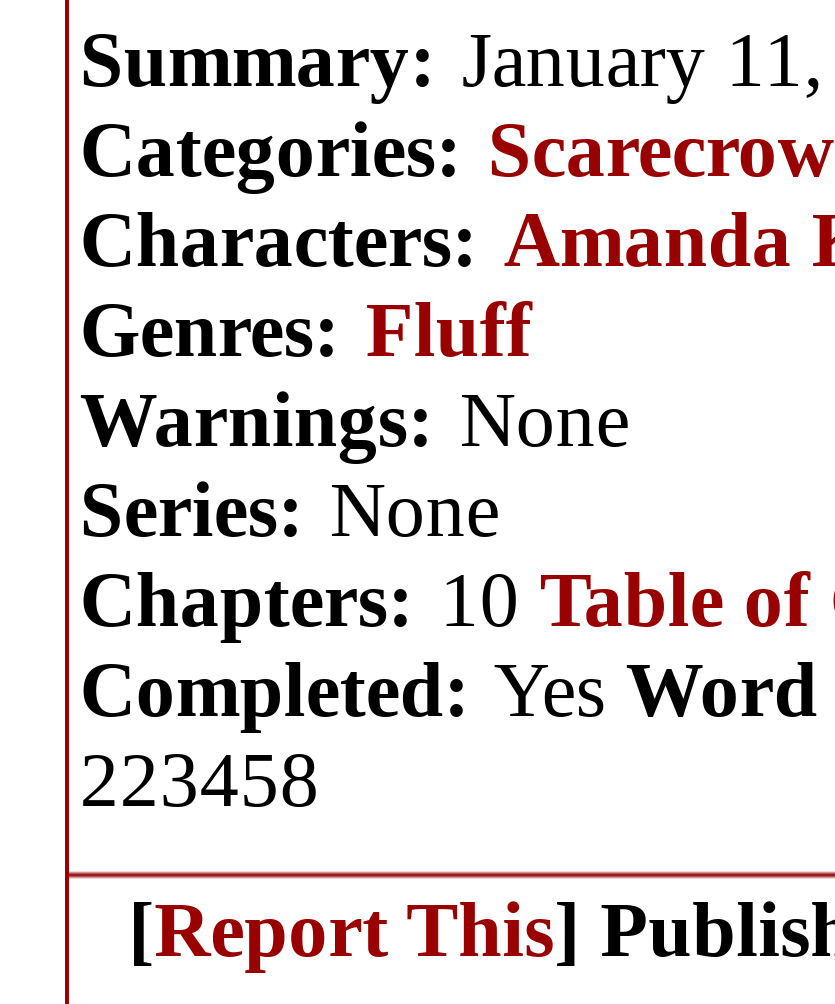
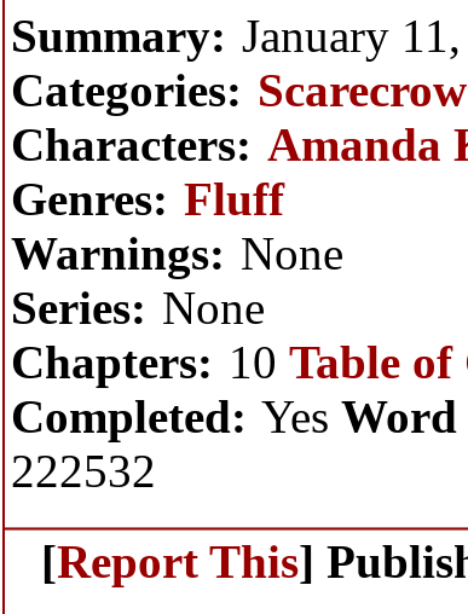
- 223458
+ 222532
